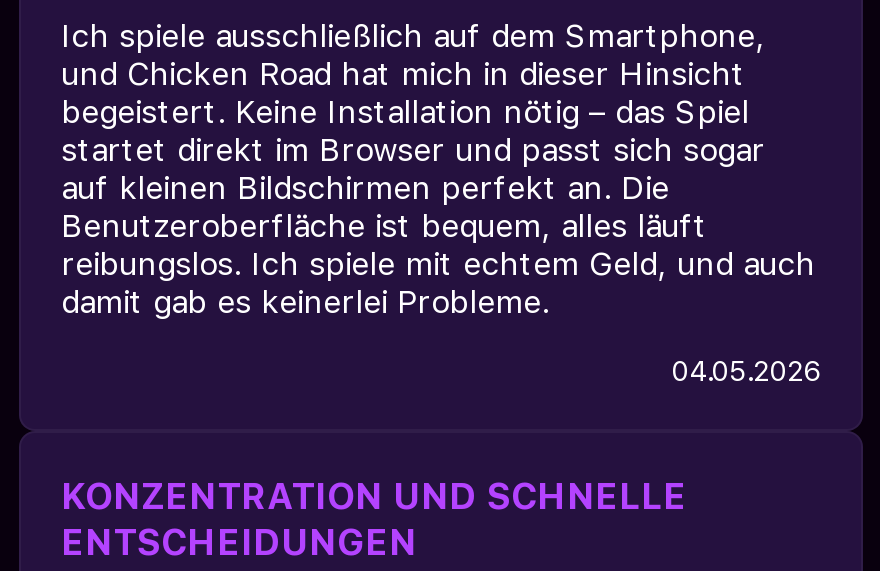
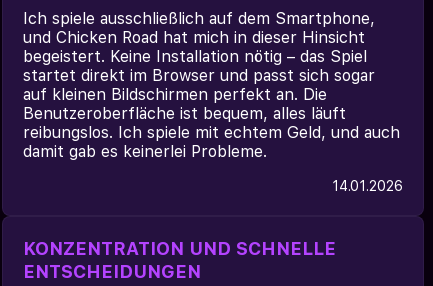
- 04.05.2026
+ 14.01.2026
